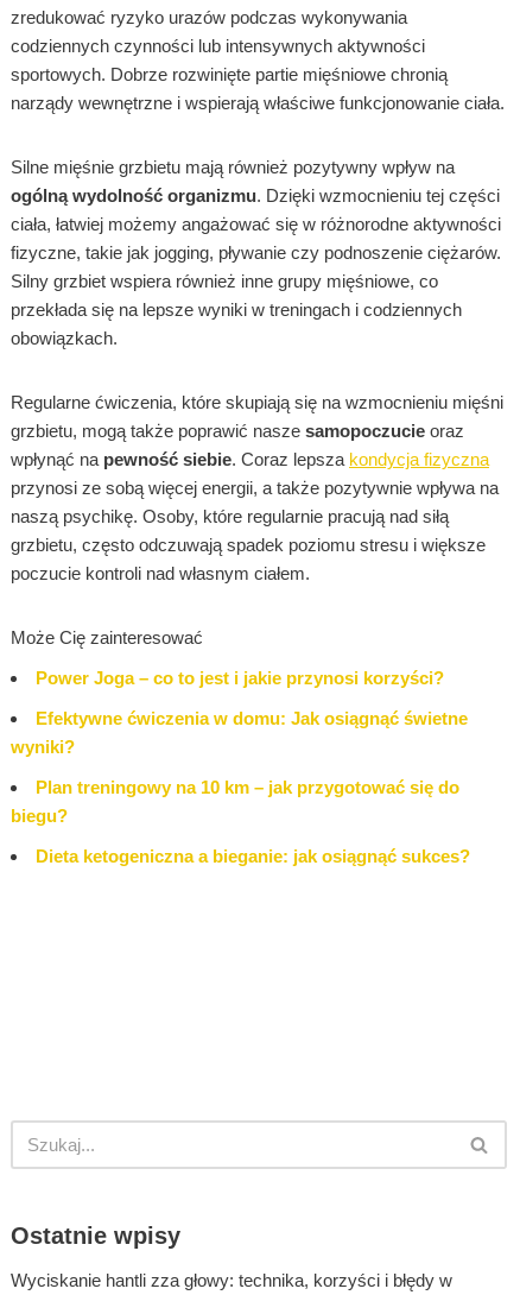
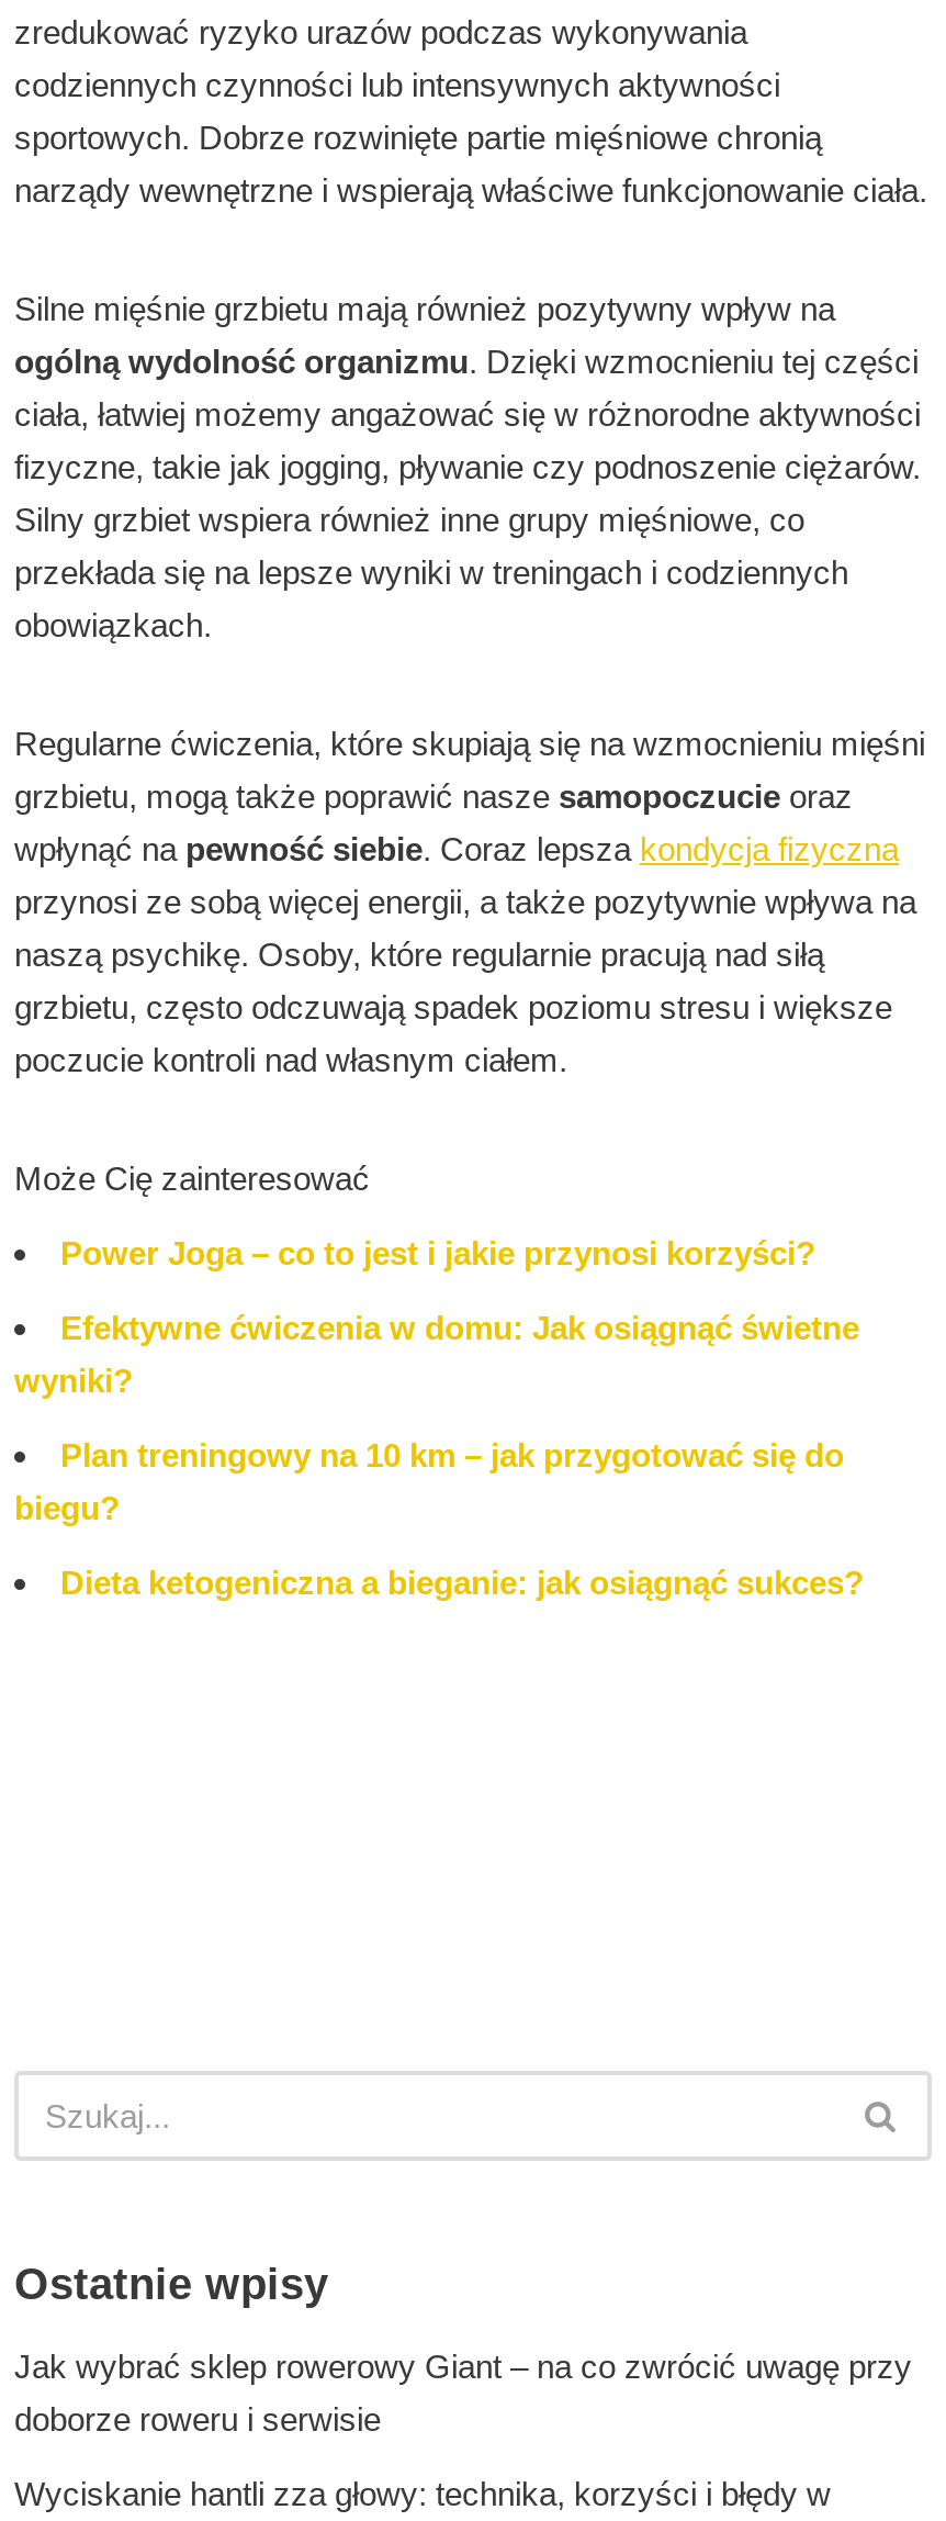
+ Jak wybrać sklep rowerowy Giant – na co zwrócić uwagę przy
+ doborze roweru i serwisie
